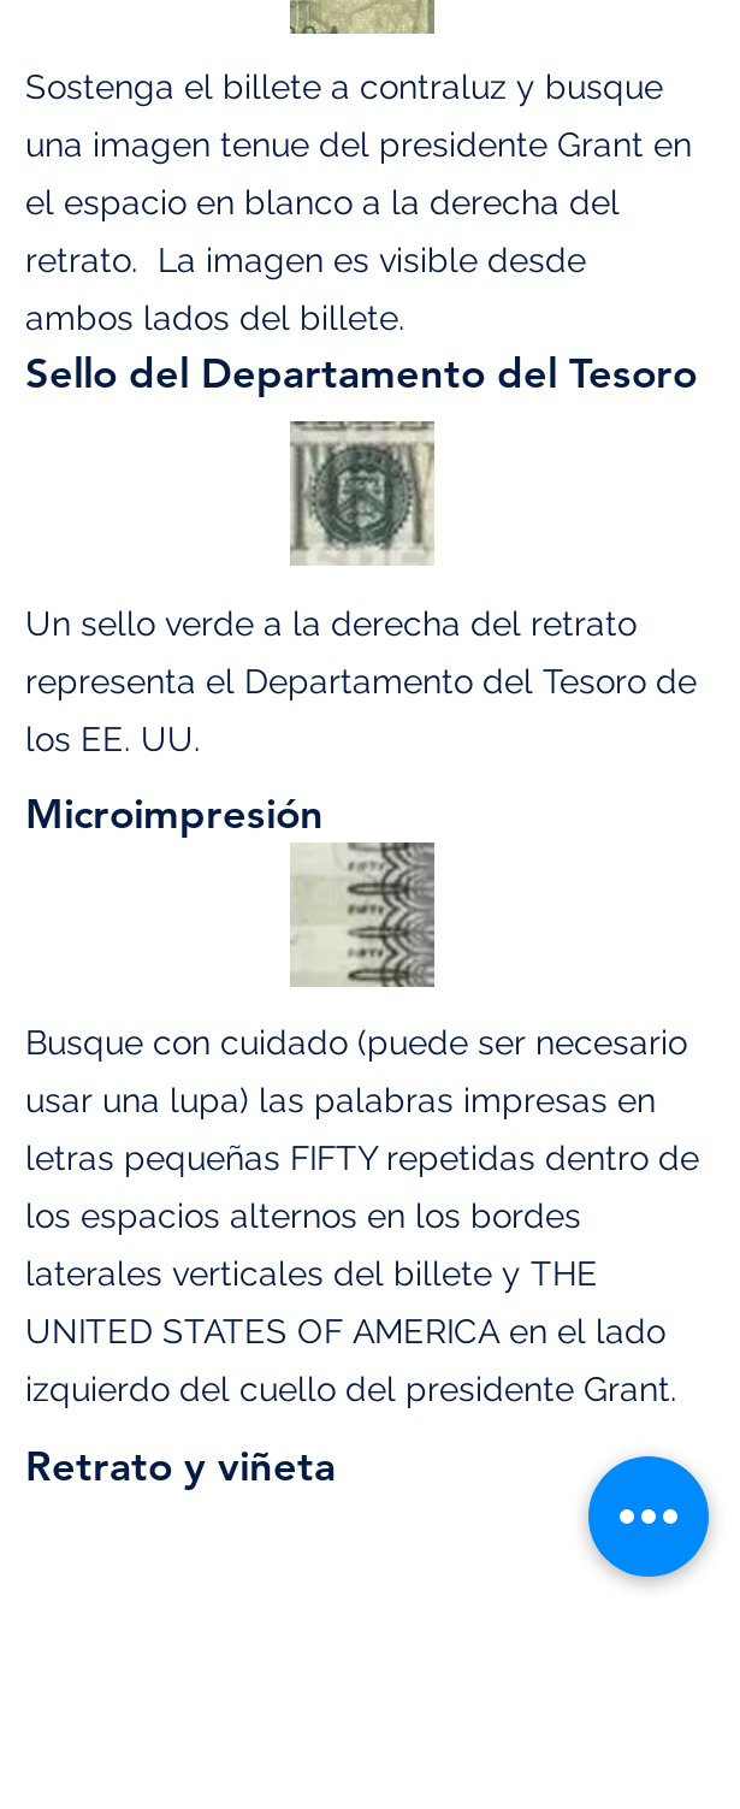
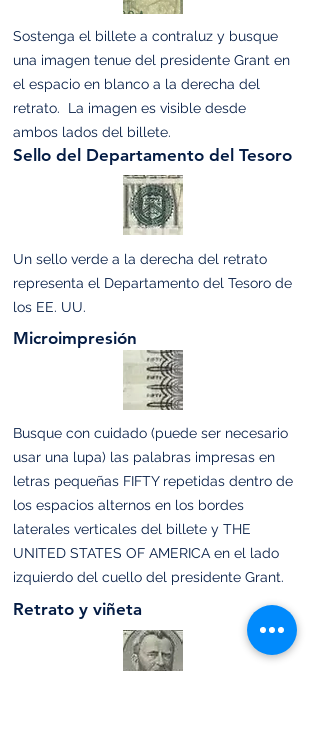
+ [image]
